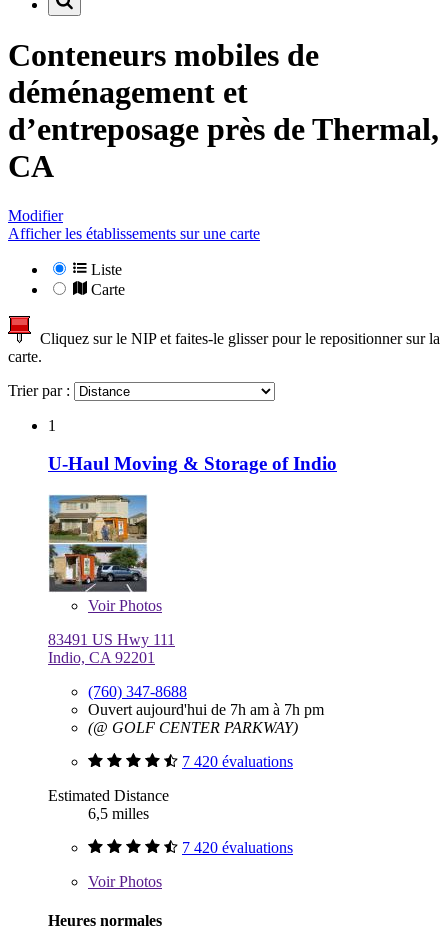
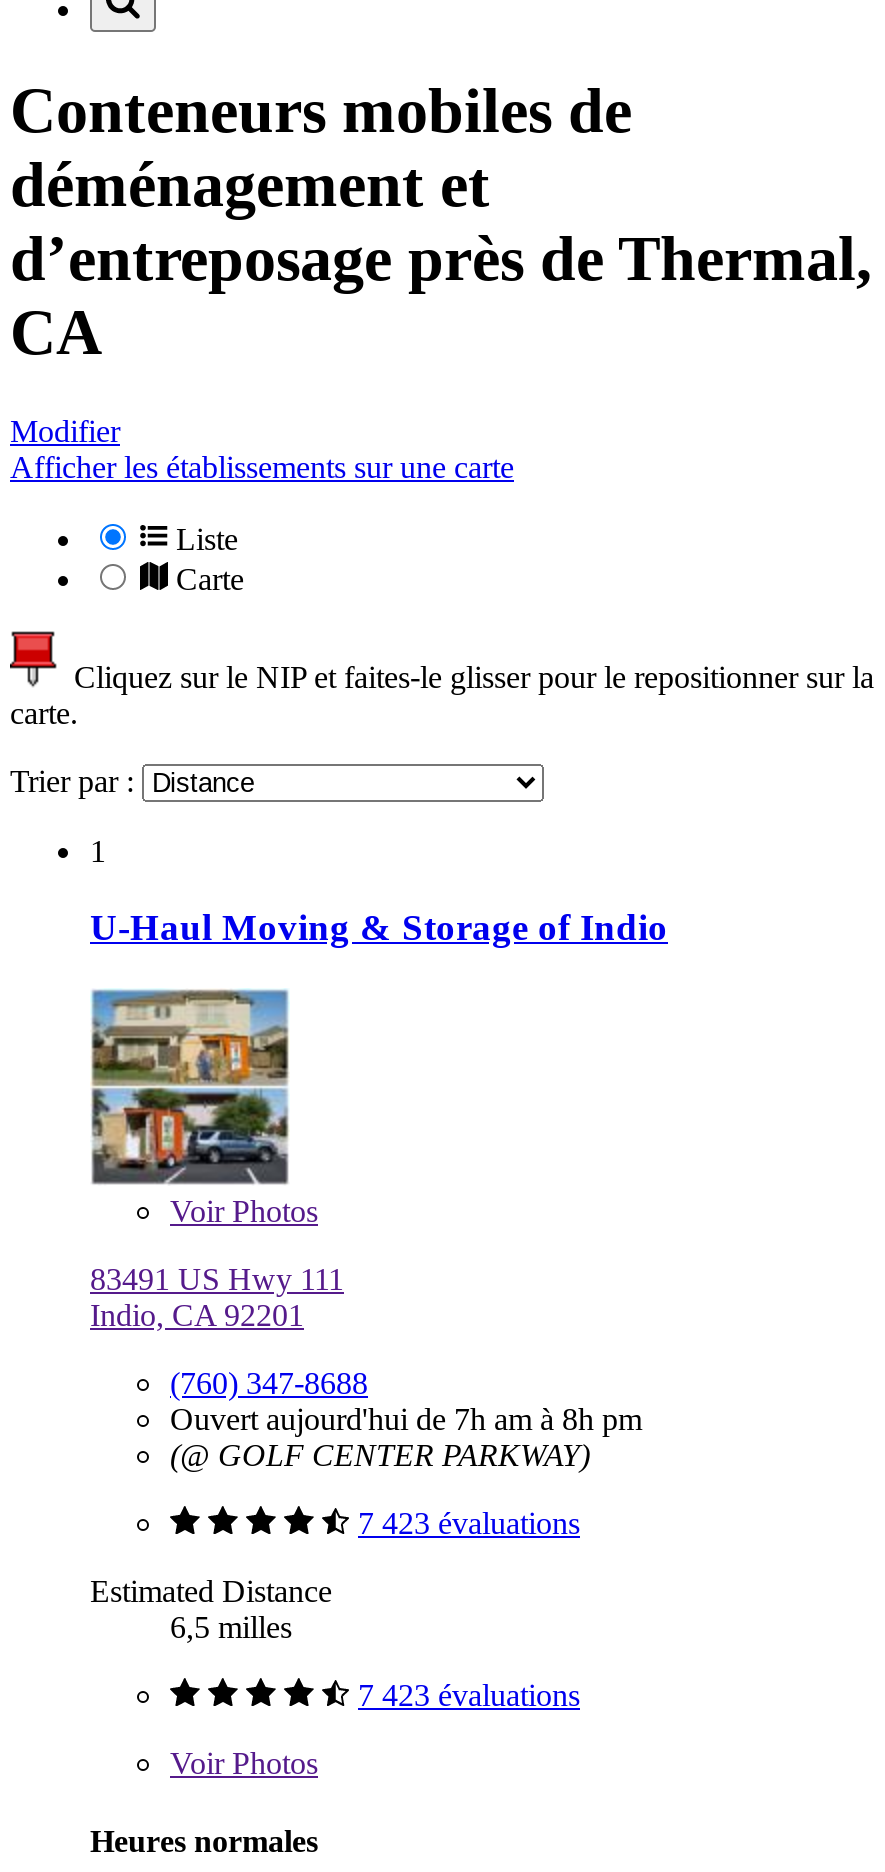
- Ouvert aujourd'hui de 7h am à 7h pm
+ Ouvert aujourd'hui de 7h am à 8h pm

- 7 420 évaluations
+ 7 423 évaluations

- 7 420 évaluations
+ 7 423 évaluations
